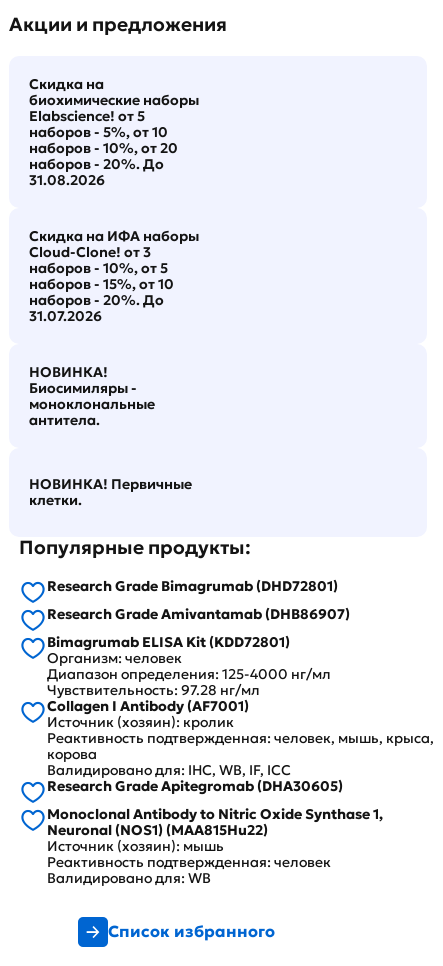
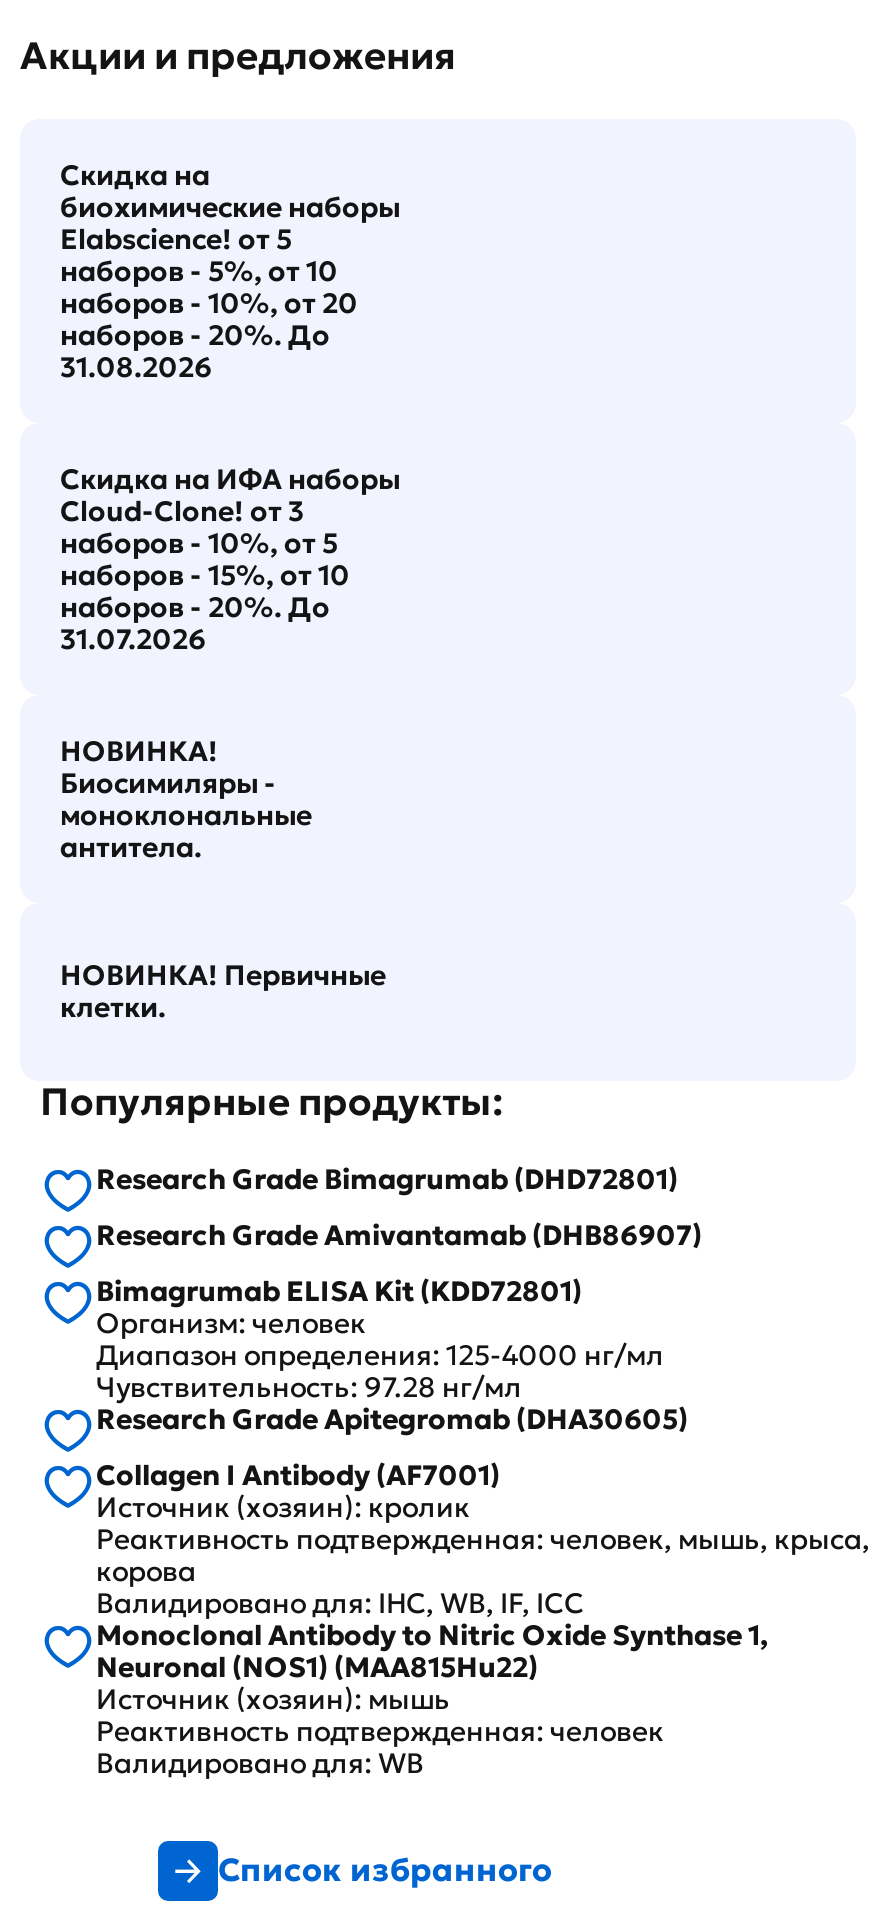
moved down: Collagen I Antibody (AF7001) | Источник (хозяин): кролик | Реактивность подтвержденная: человек, мышь, крыса, | корова | Валидировано для: IHC, WB, IF, ICC

moved up: Research Grade Apitegromab (DHA30605)
